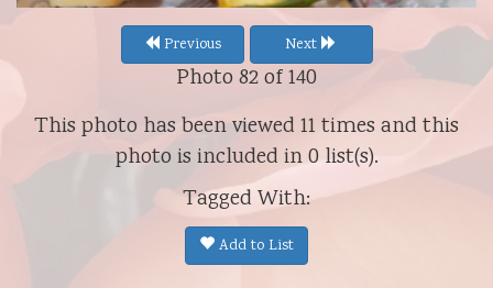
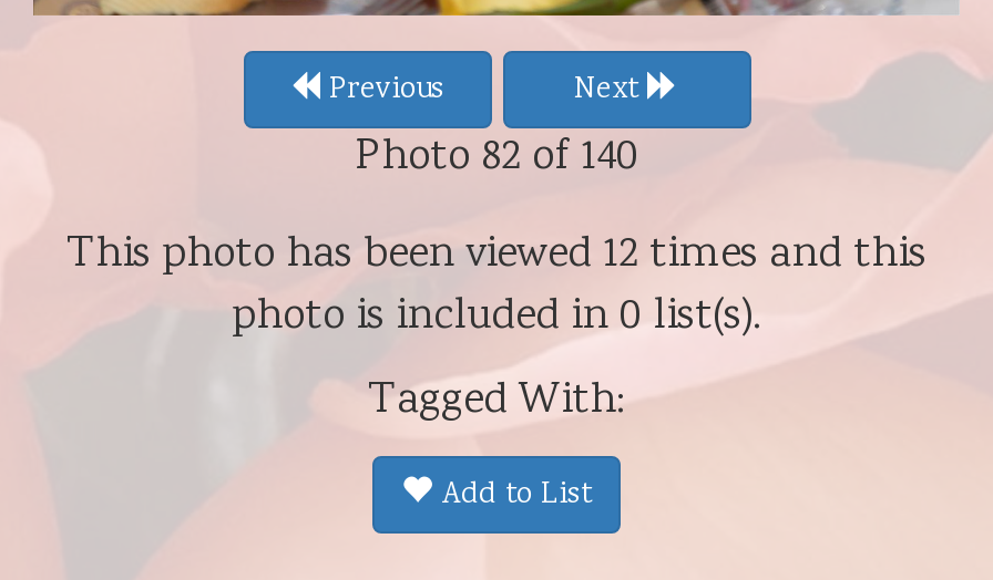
- This photo has been viewed 11 times and this
+ This photo has been viewed 12 times and this
